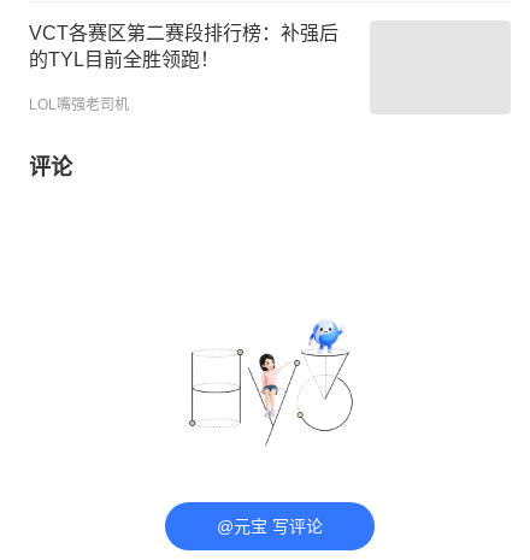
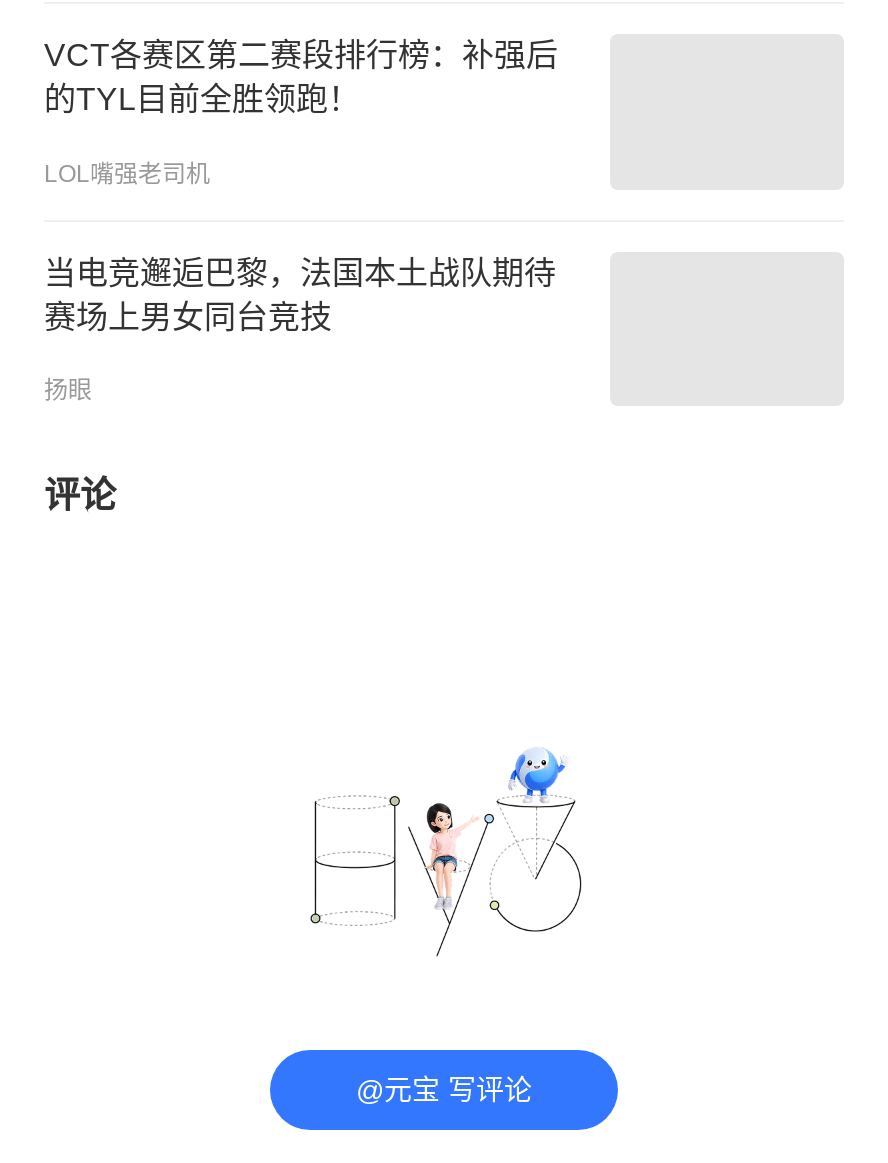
+ 当电竞邂逅巴黎，法国本土战队期待
+ 赛场上男女同台竞技
+ 扬眼
